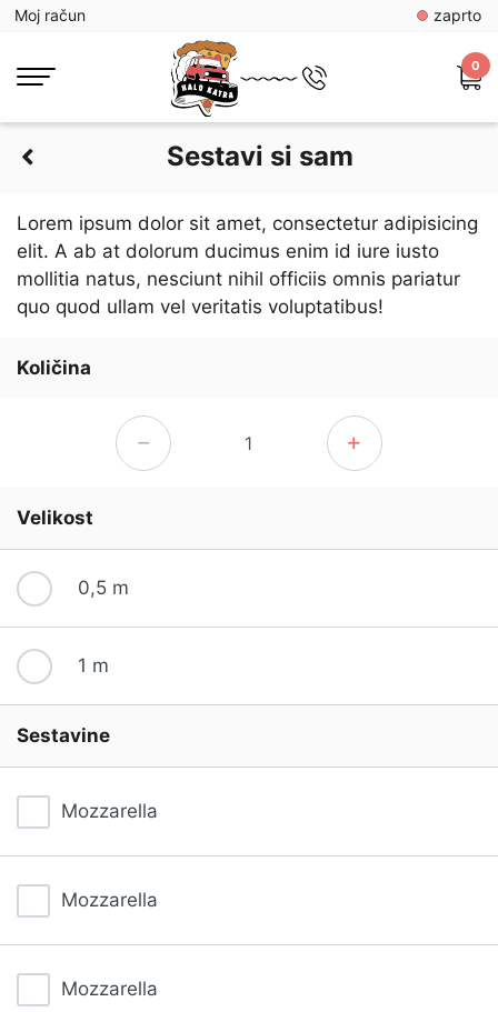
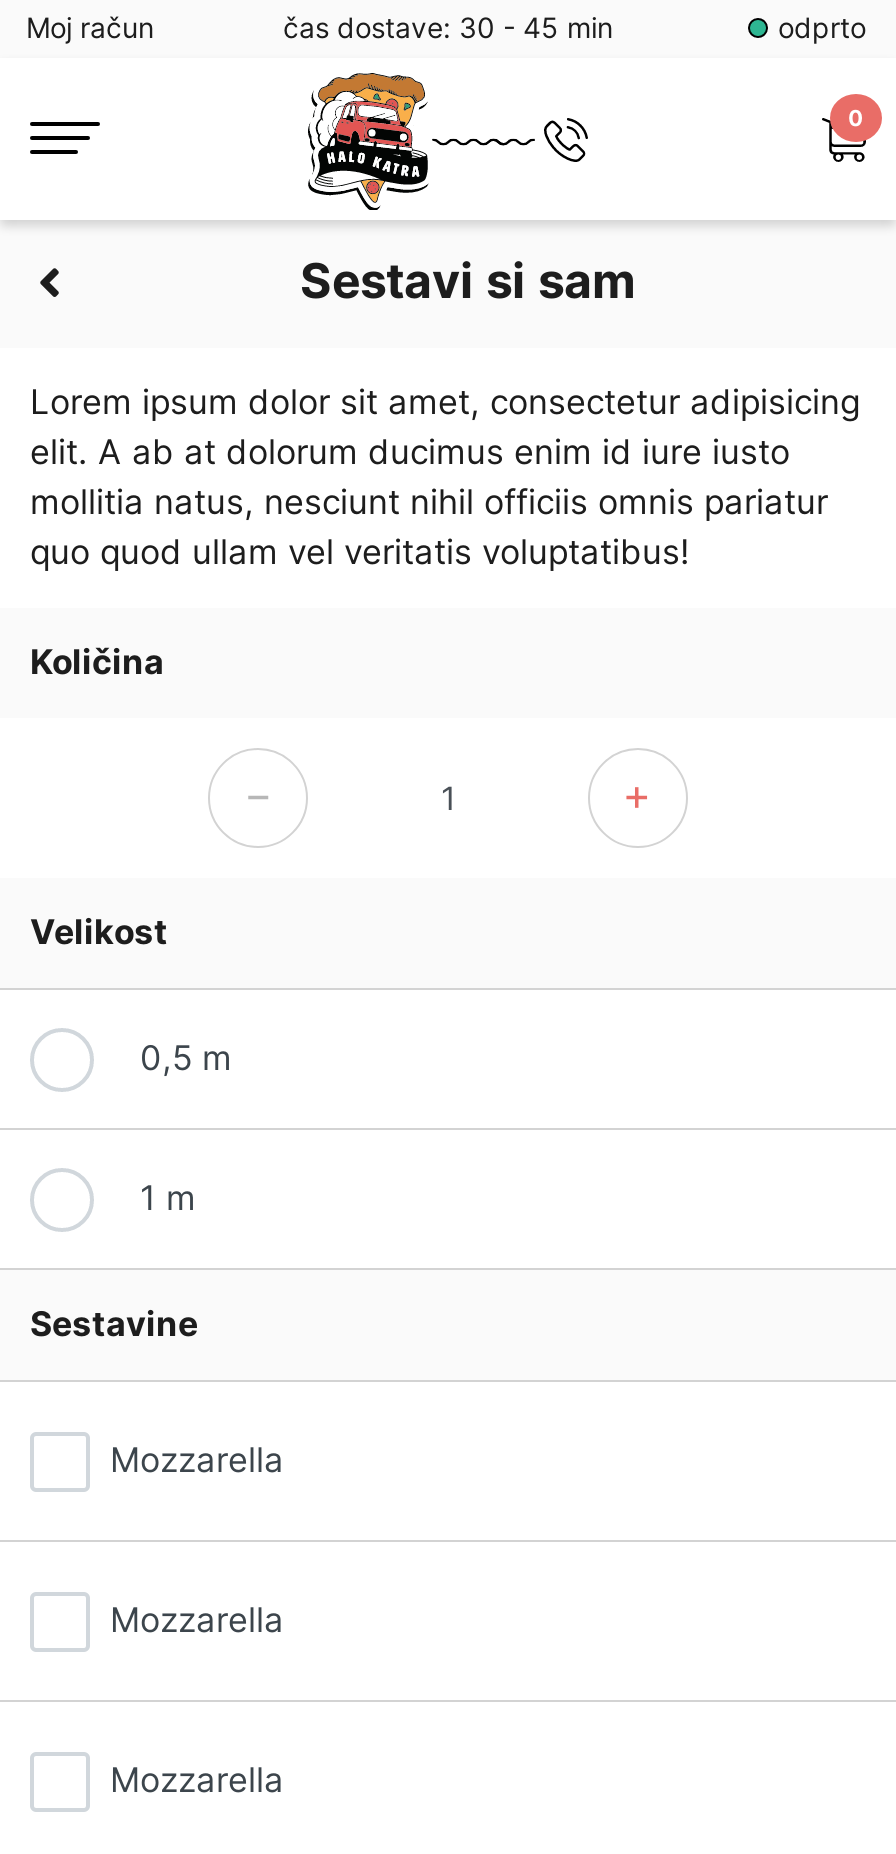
- zaprto
+ čas dostave: 30 - 45 min
+ odprto
